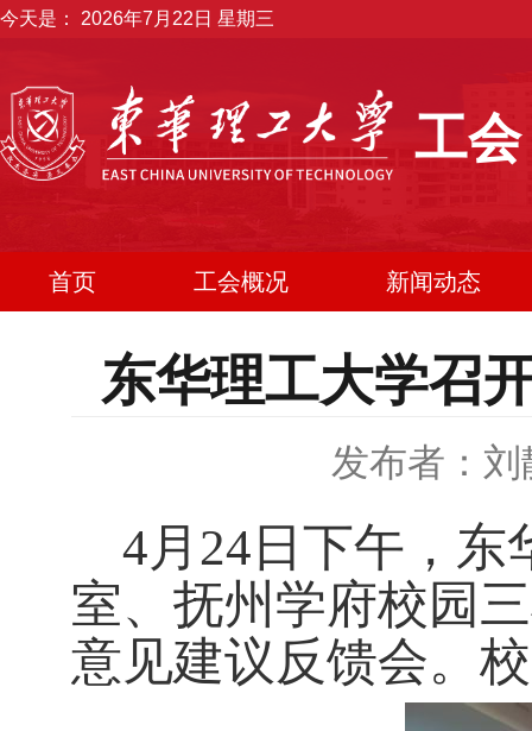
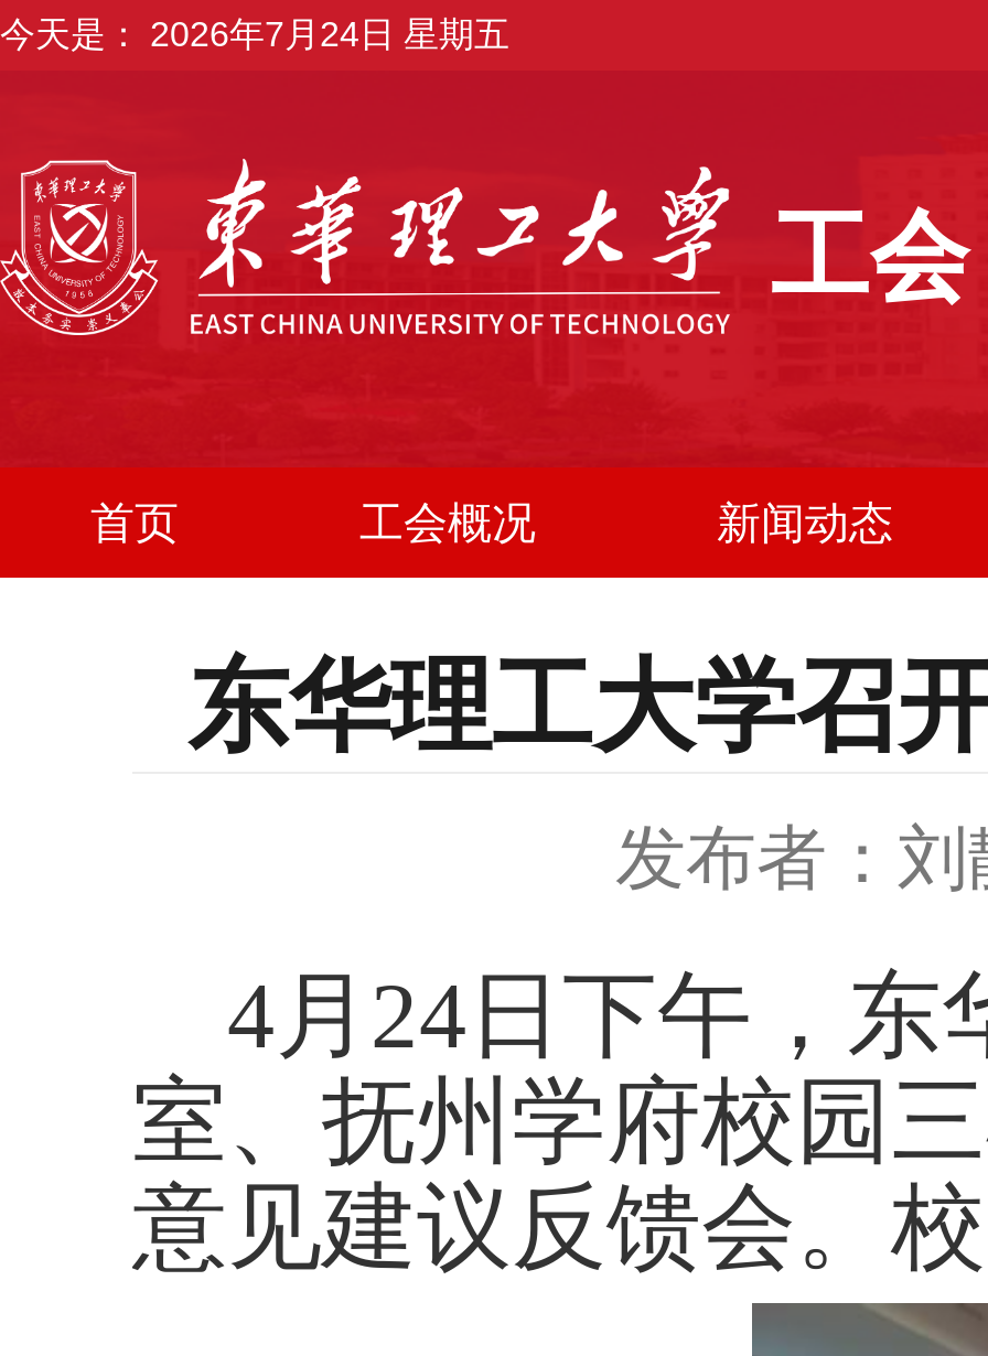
- 今天是： 2026年7月22日 星期三
+ 今天是： 2026年7月24日 星期五
